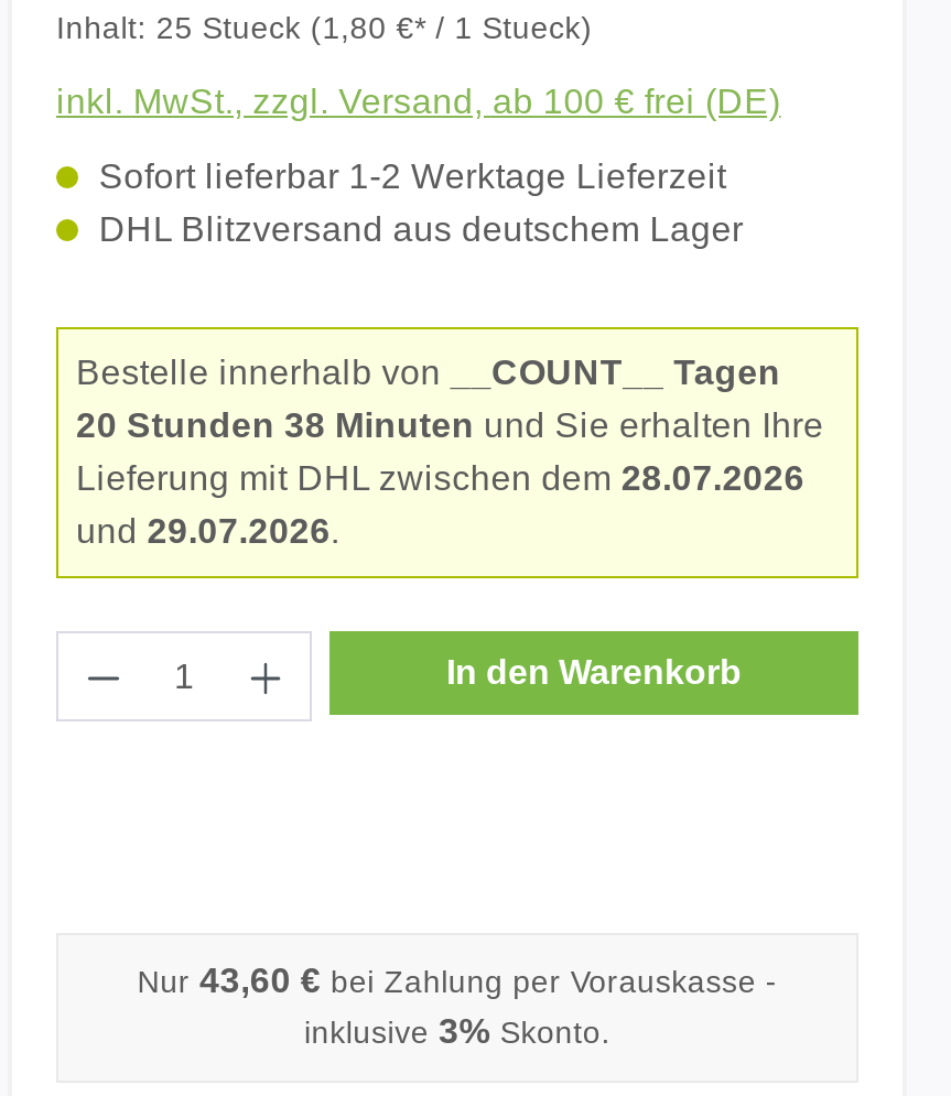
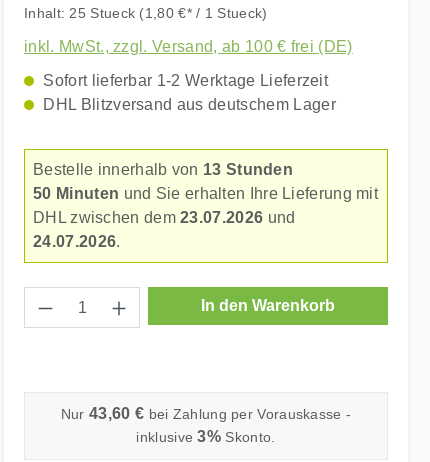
- Bestelle innerhalb von __COUNT__ Tagen
- 20 Stunden 38 Minuten und Sie erhalten Ihre
- Lieferung mit DHL zwischen dem 28.07.2026
- und 29.07.2026.
+ Bestelle innerhalb von 13 Stunden
+ 50 Minuten und Sie erhalten Ihre Lieferung mit
+ DHL zwischen dem 23.07.2026 und
+ 24.07.2026.
